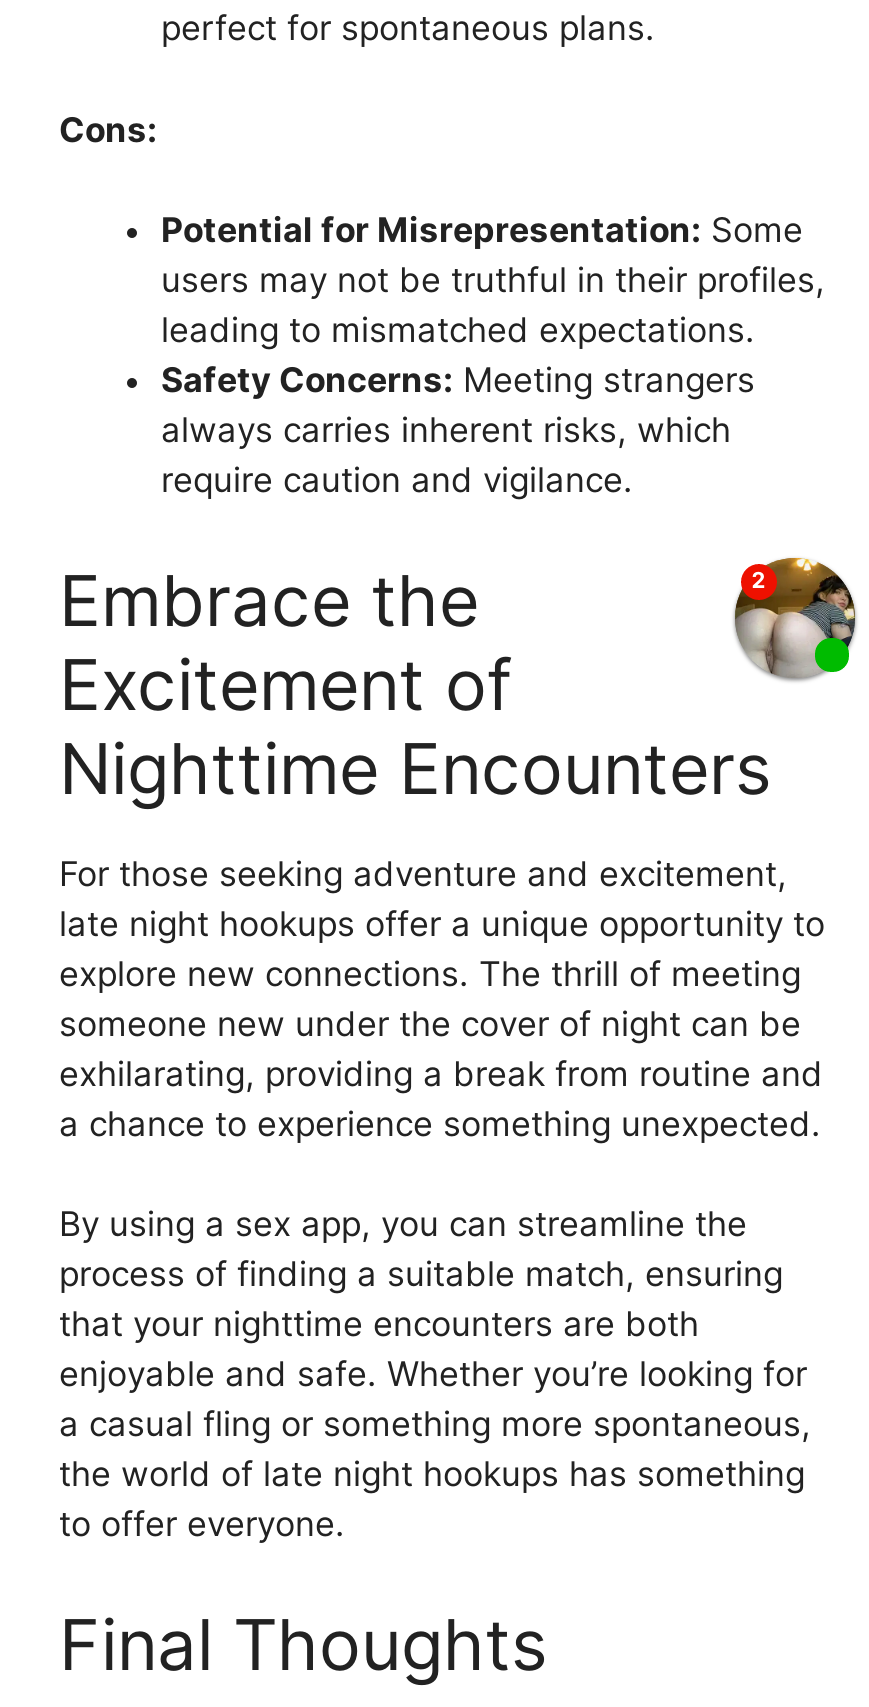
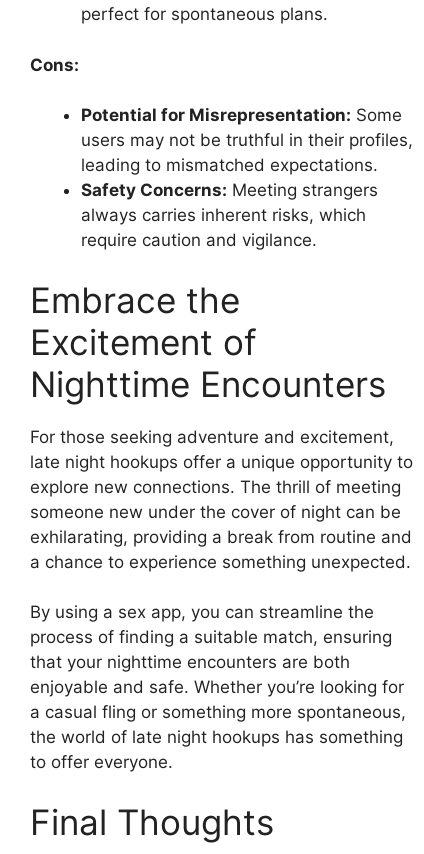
- [image]
